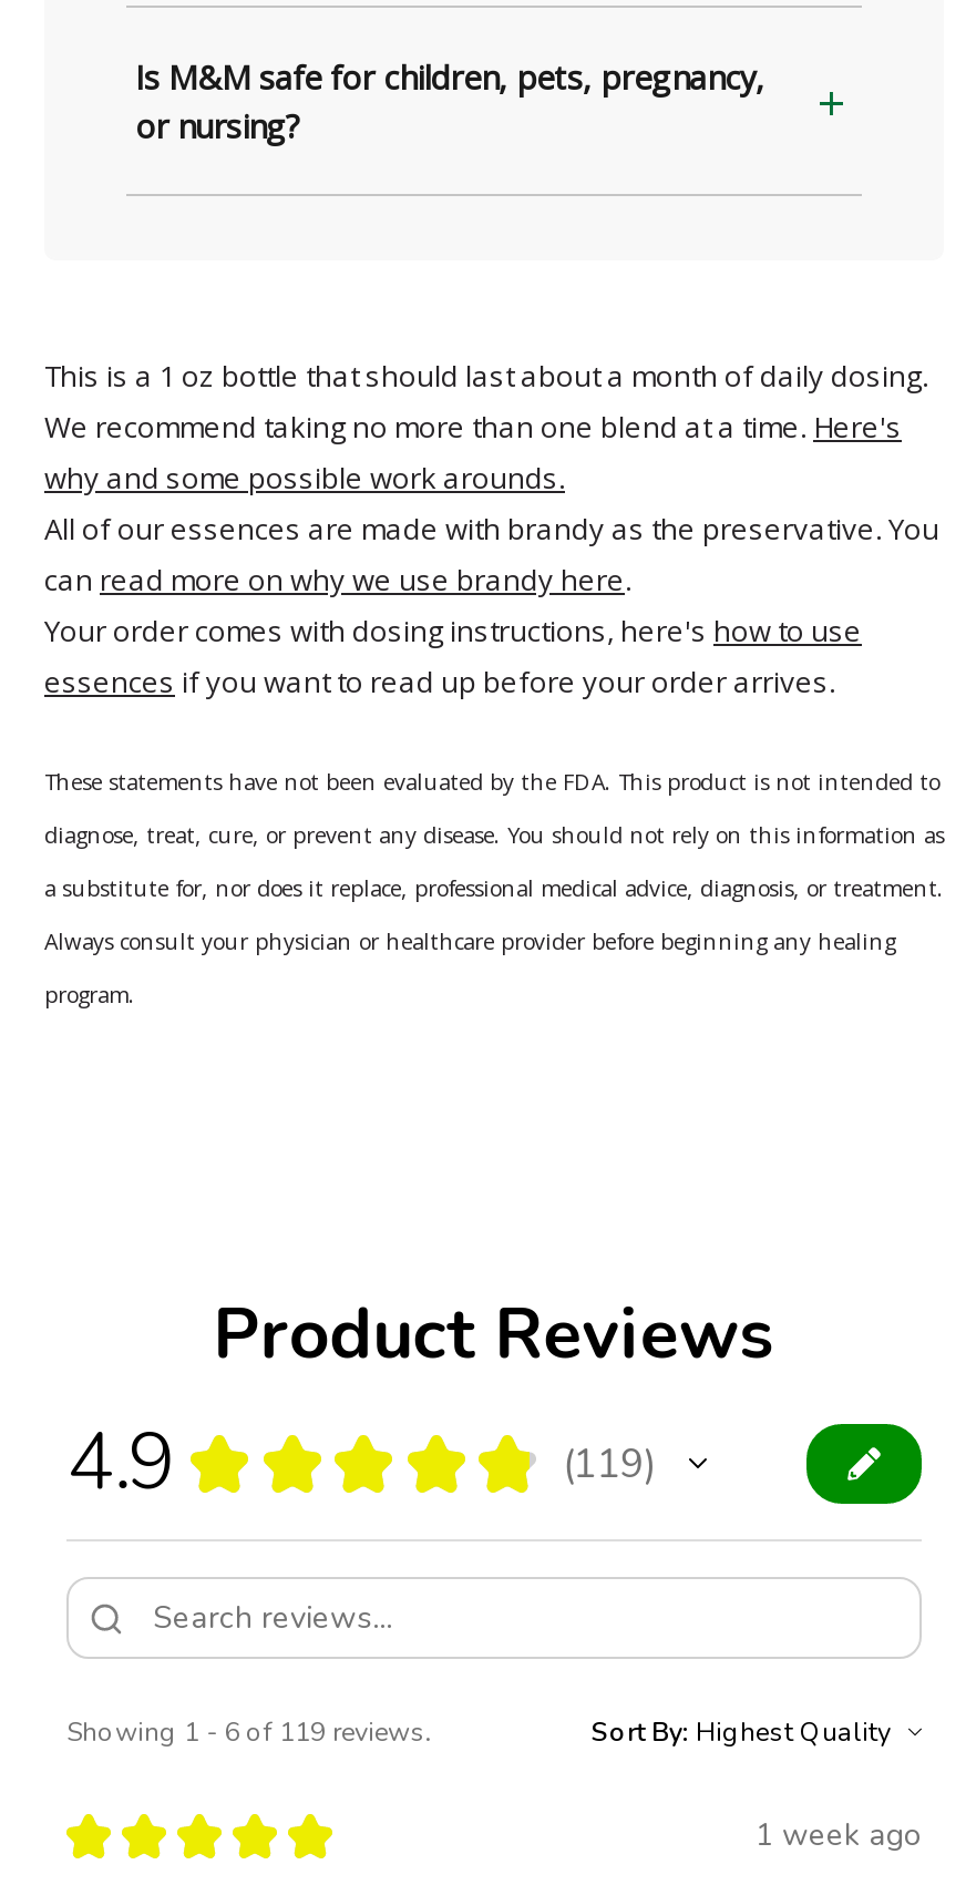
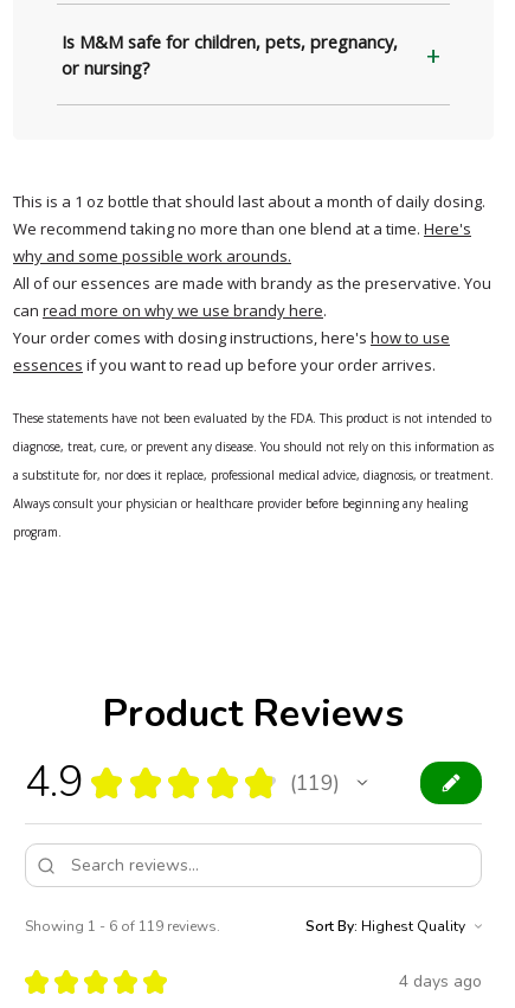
- 1 week ago
+ 4 days ago
